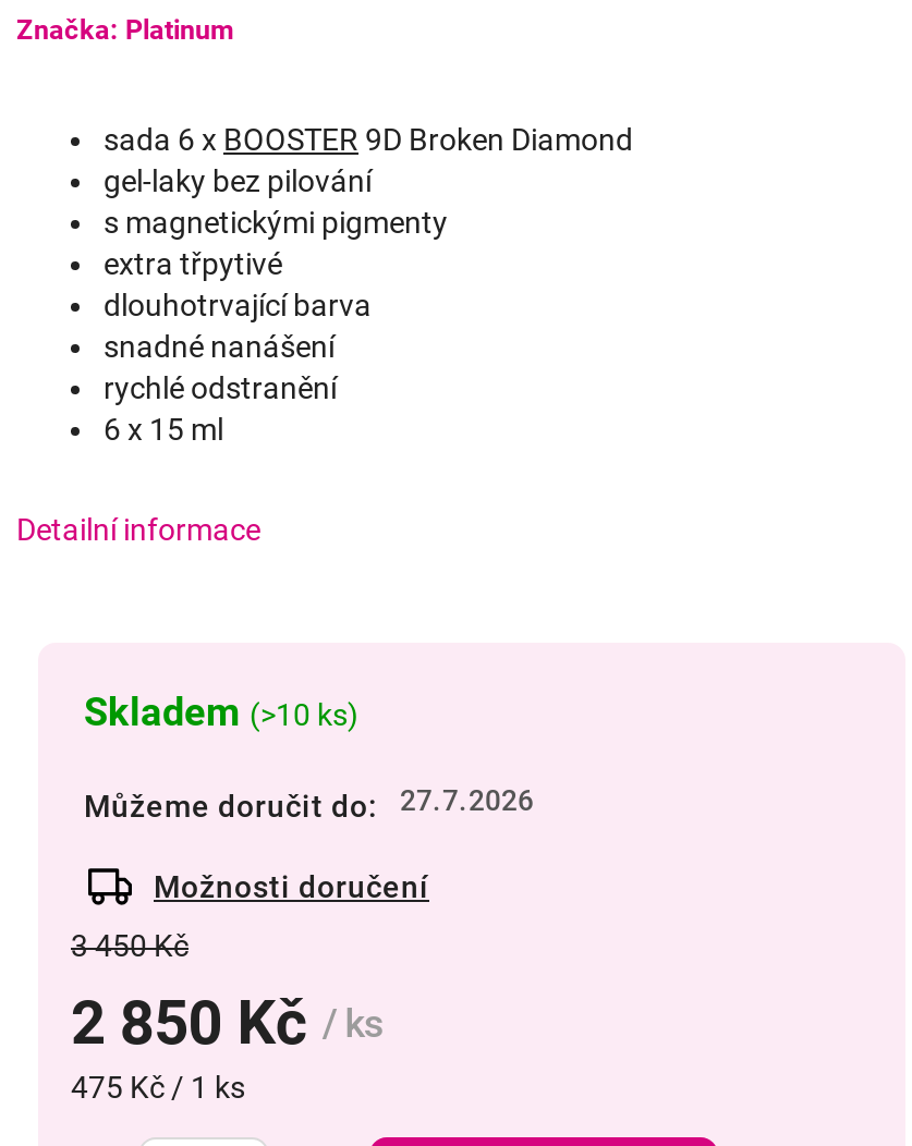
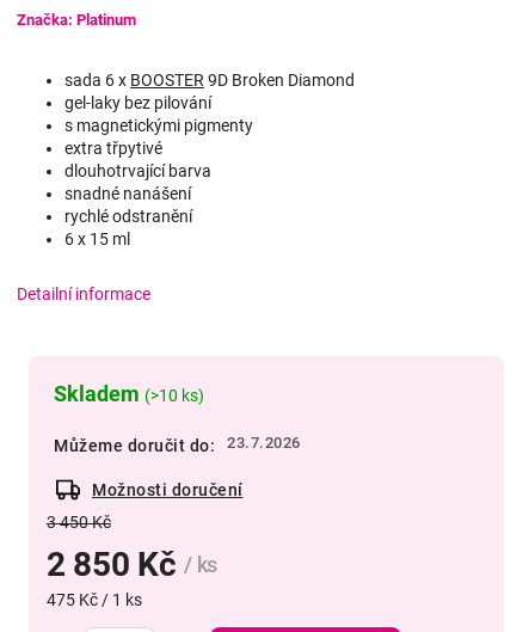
- Můžeme doručit do: 27.7.2026
+ Můžeme doručit do: 23.7.2026
